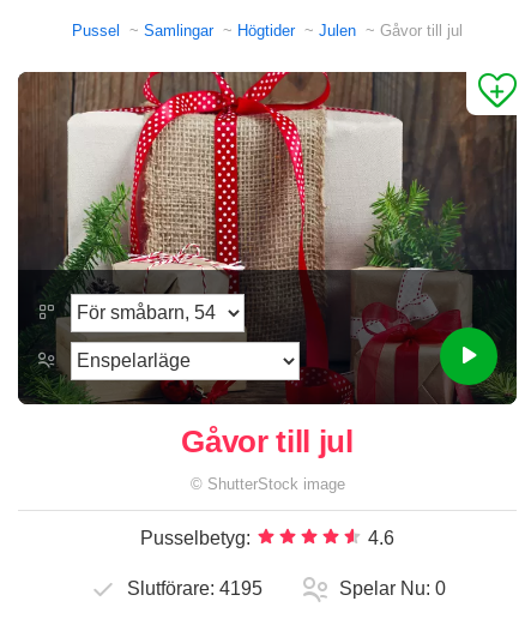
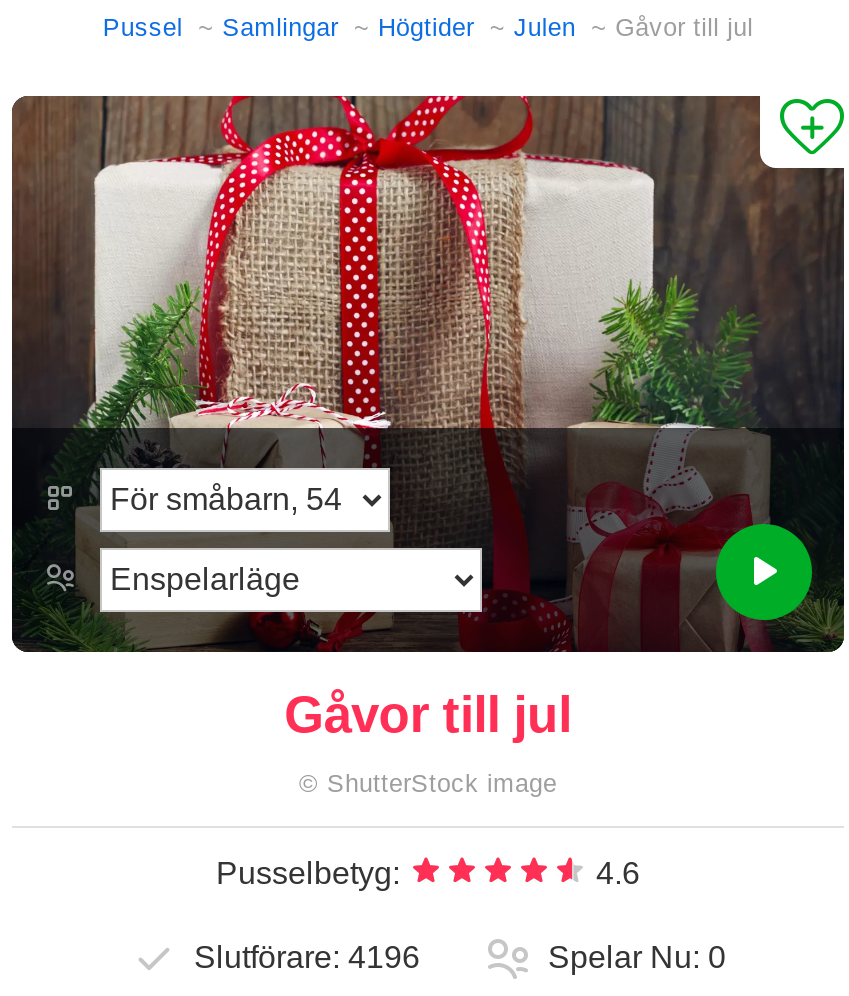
- Slutförare: 4195
+ Slutförare: 4196
